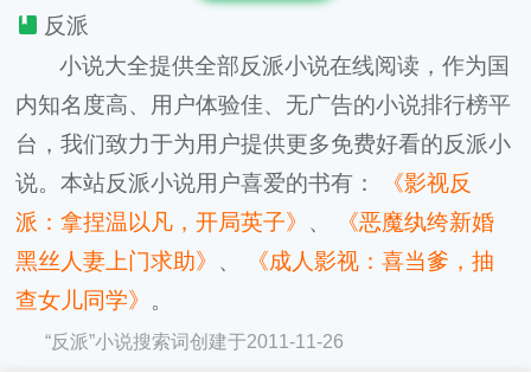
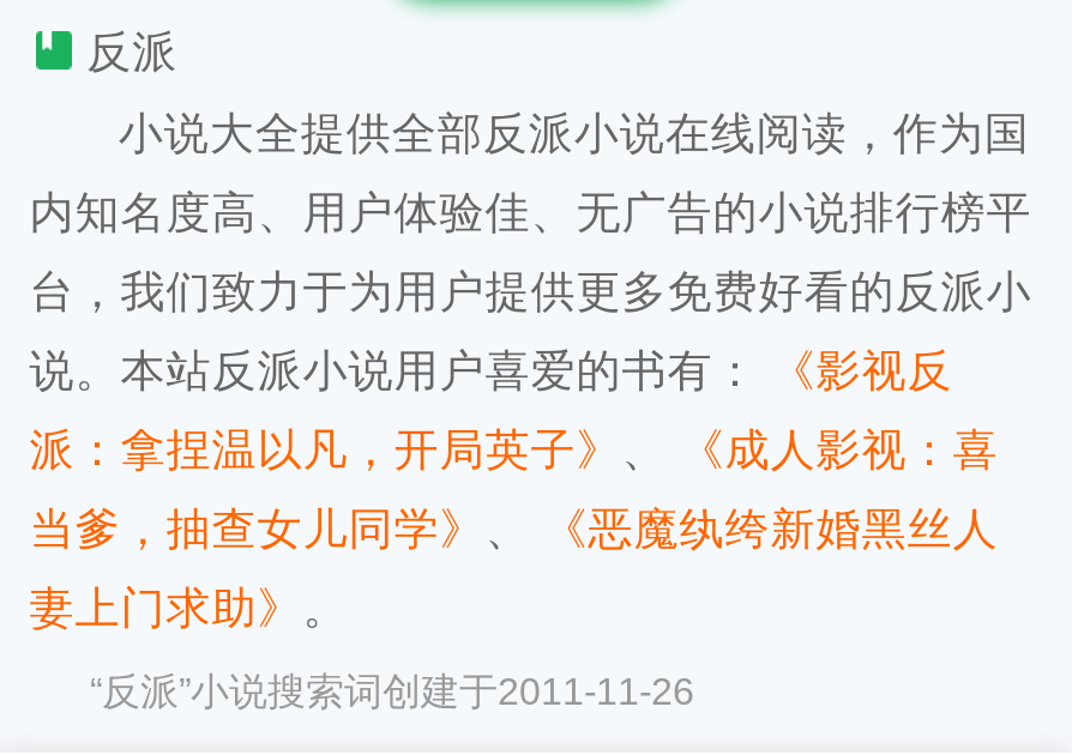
- 派：拿捏温以凡，开局英子》、《恶魔纨绔新婚
+ 派：拿捏温以凡，开局英子》、《成人影视：喜

- 黑丝人妻上门求助》、《成人影视：喜当爹，抽
+ 当爹，抽查女儿同学》、《恶魔纨绔新婚黑丝人

- 查女儿同学》。
+ 妻上门求助》。
